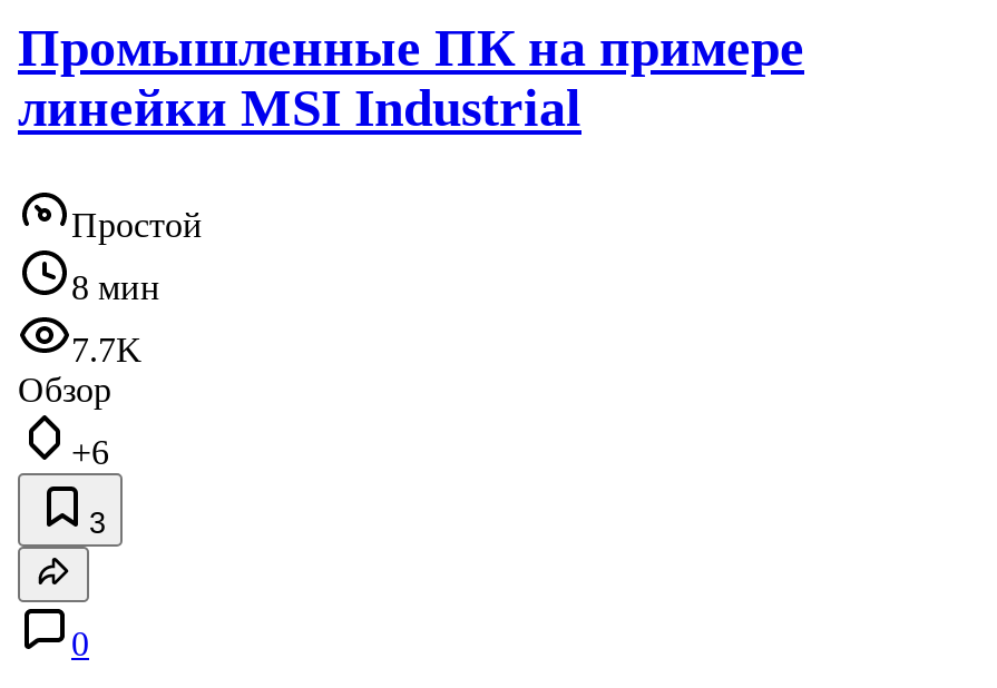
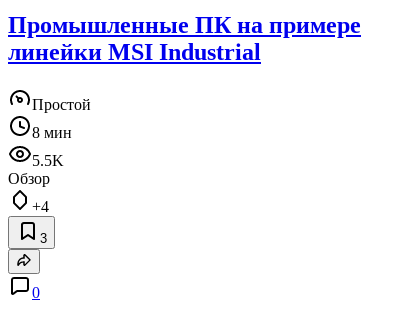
- 7.7K
+ 5.5K

- +6
+ +4
